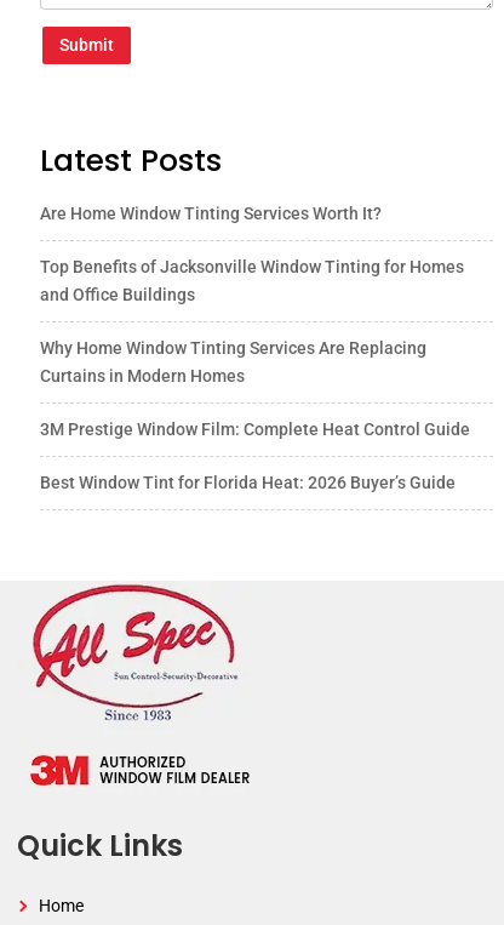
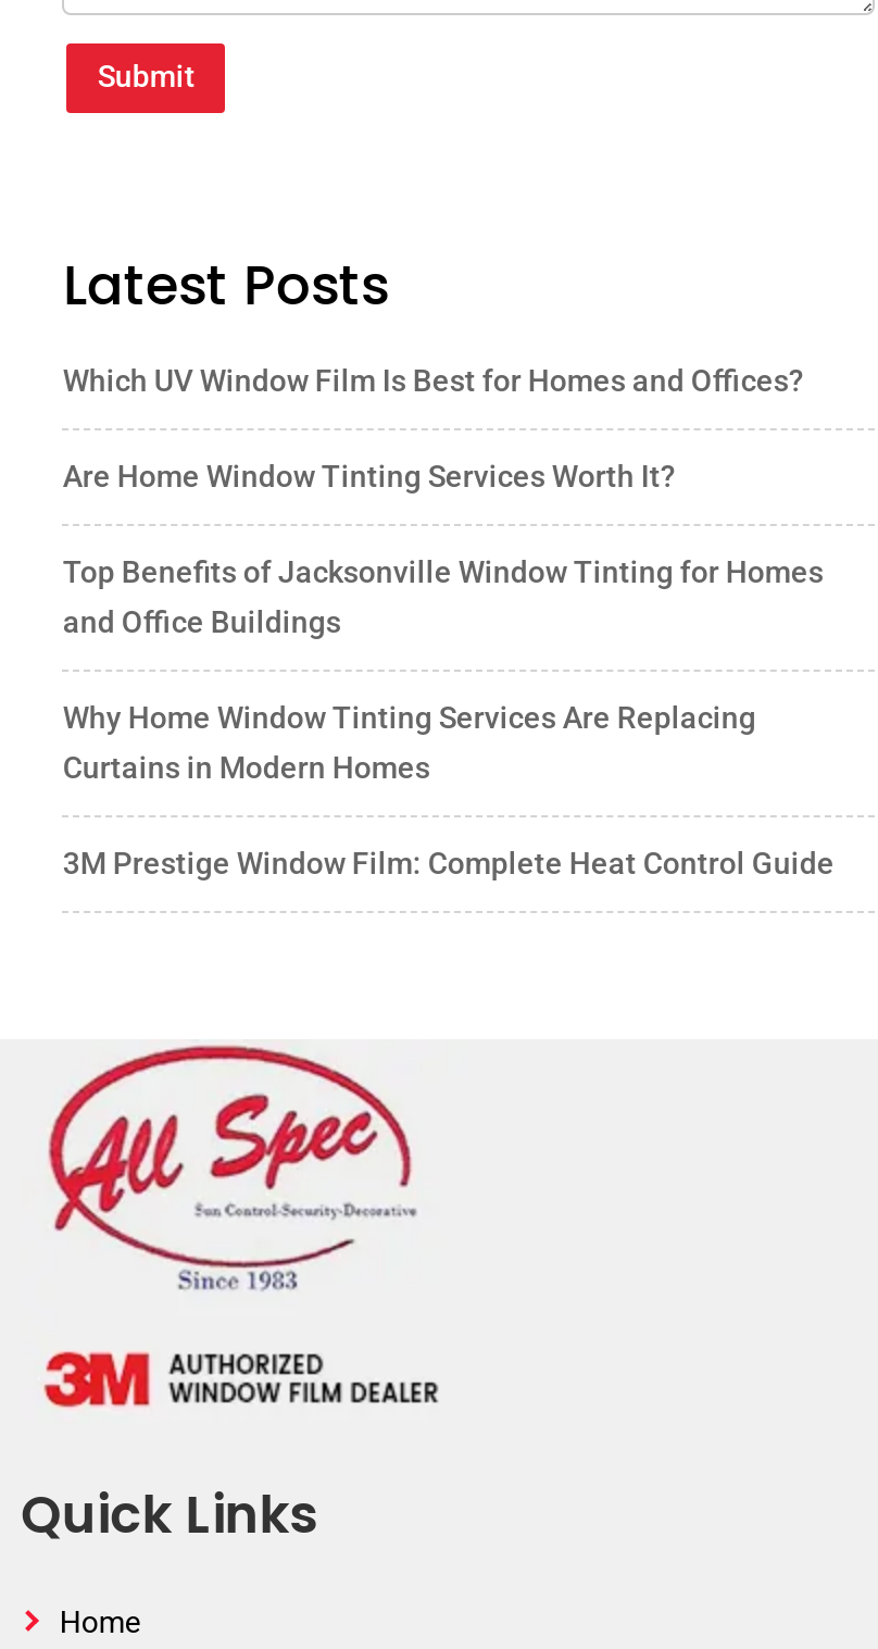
+ Which UV Window Film Is Best for Homes and Offices?

moved down: Are Home Window Tinting Services Worth It? | Top Benefits of Jacksonville Window Tinting for Homes | and Office Buildings | Why Home Window Tinting Services Are Replacing | Curtains in Modern Homes | 3M Prestige Window Film: Complete Heat Control Guide

- Best Window Tint for Florida Heat: 2026 Buyer’s Guide
